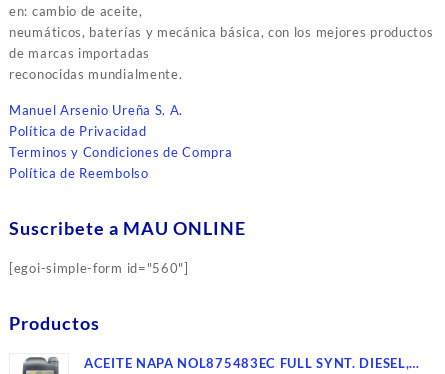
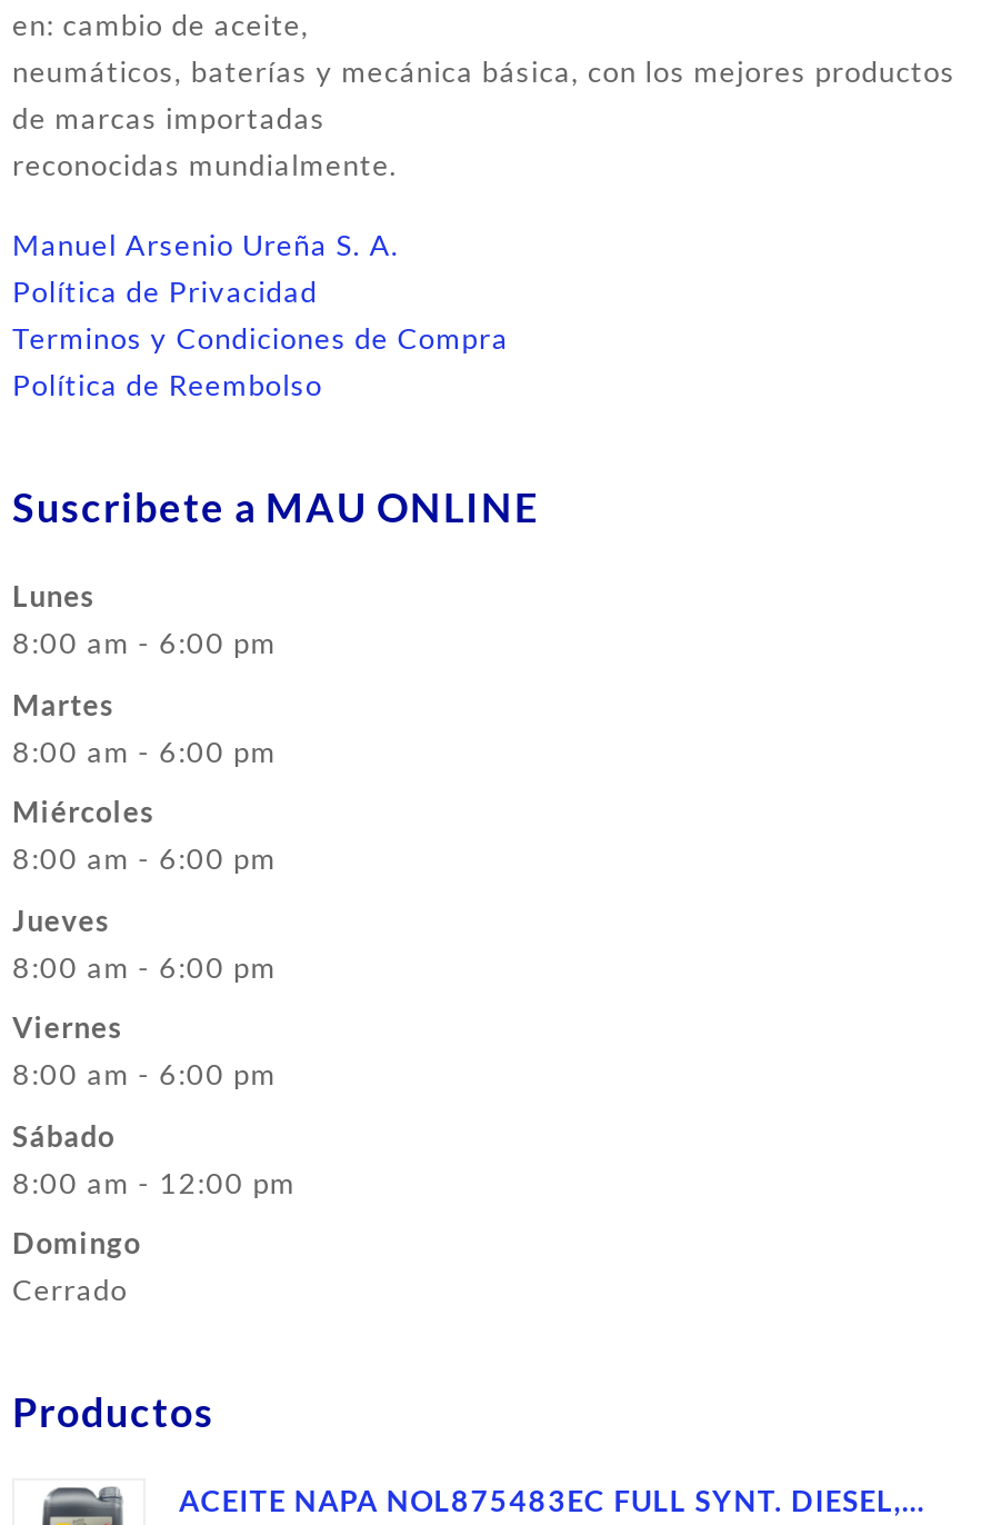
- [egoi-simple-form id="560"]
+ Lunes
+ 8:00 am - 6:00 pm
+ Martes
+ 8:00 am - 6:00 pm
+ Miércoles
+ 8:00 am - 6:00 pm
+ Jueves
+ 8:00 am - 6:00 pm
+ Viernes
+ 8:00 am - 6:00 pm
+ Sábado
+ 8:00 am - 12:00 pm
+ Domingo
+ Cerrado
